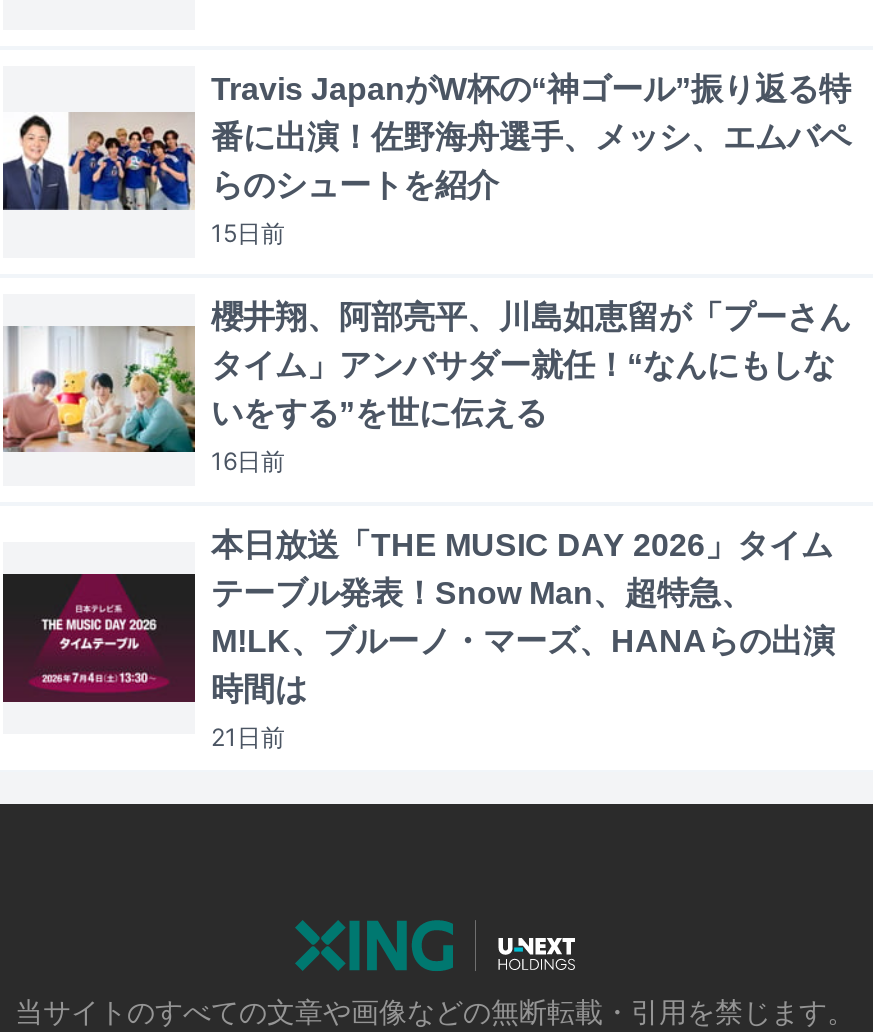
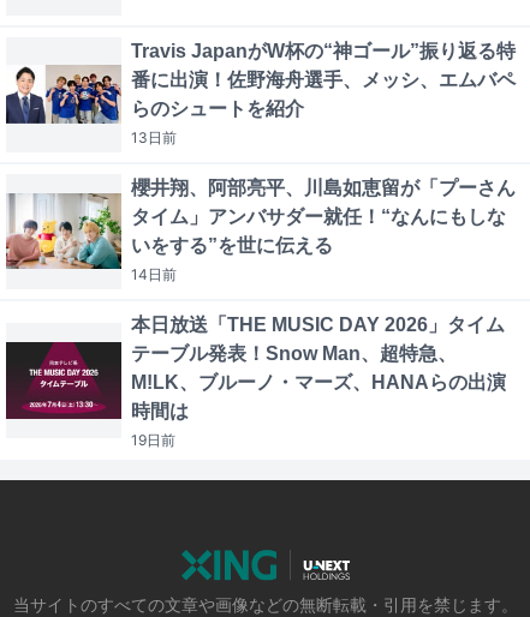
- 15日前
+ 13日前

- 16日前
+ 14日前

- 21日前
+ 19日前
